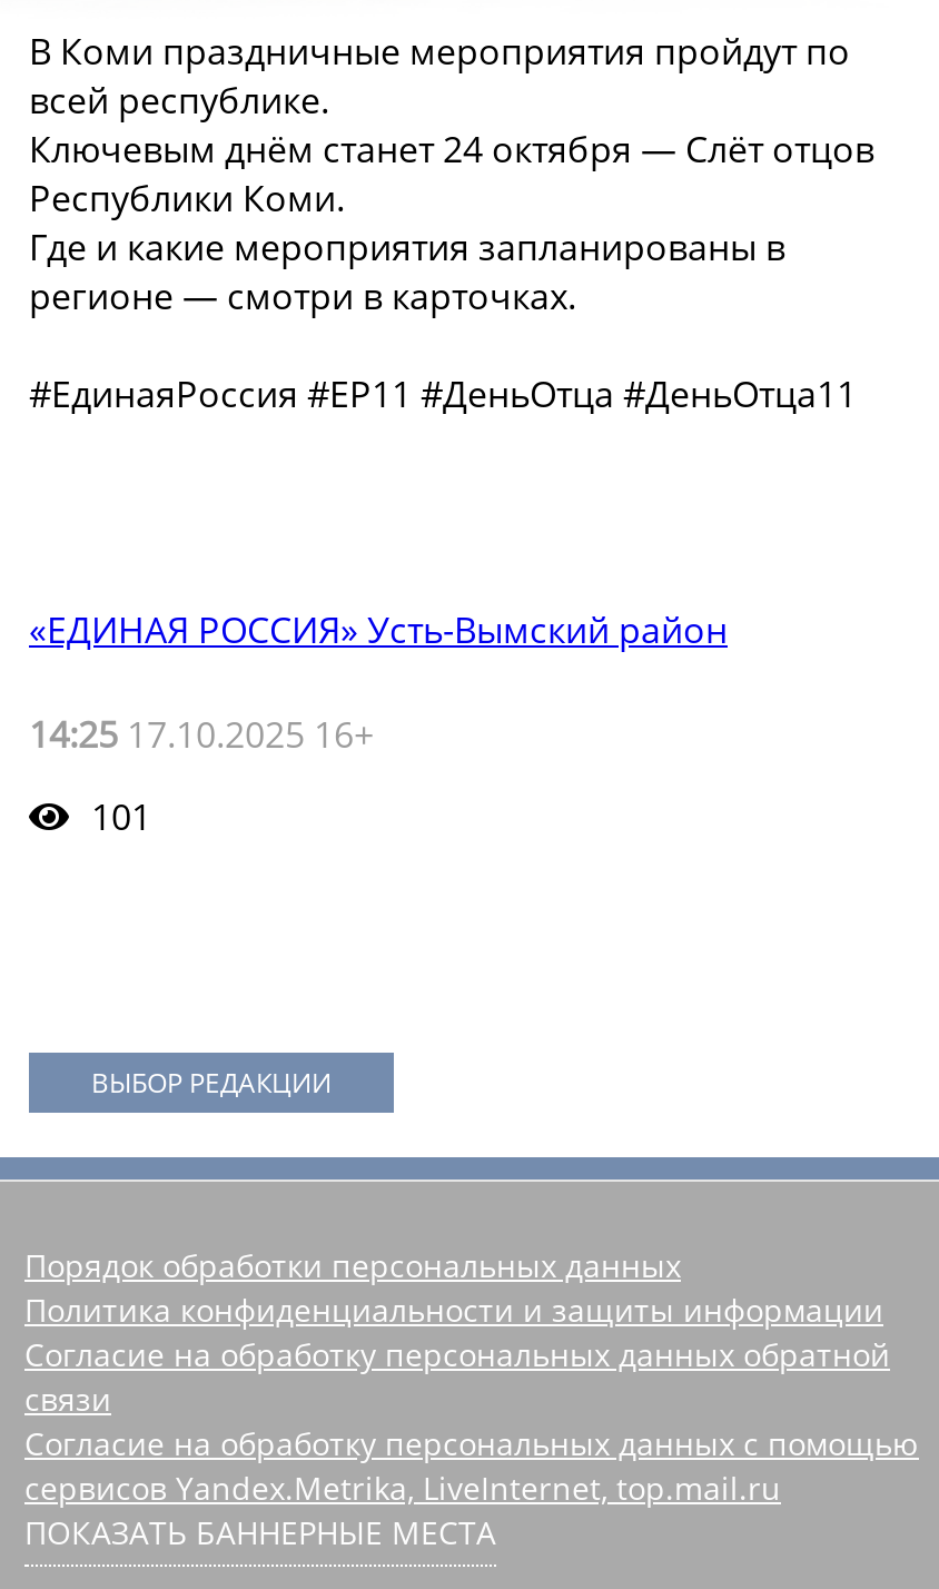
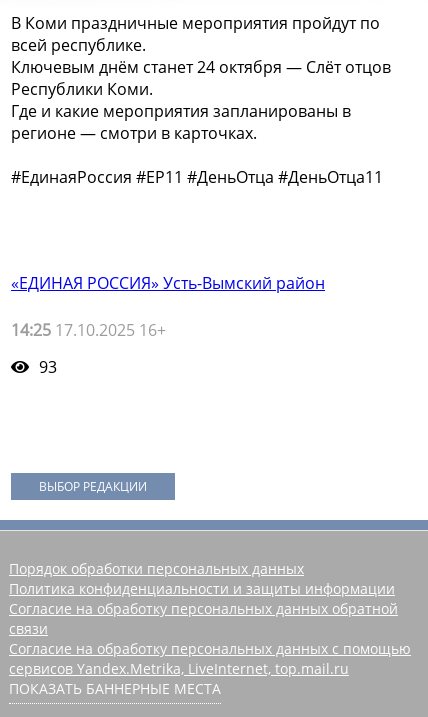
- 101
+ 93
